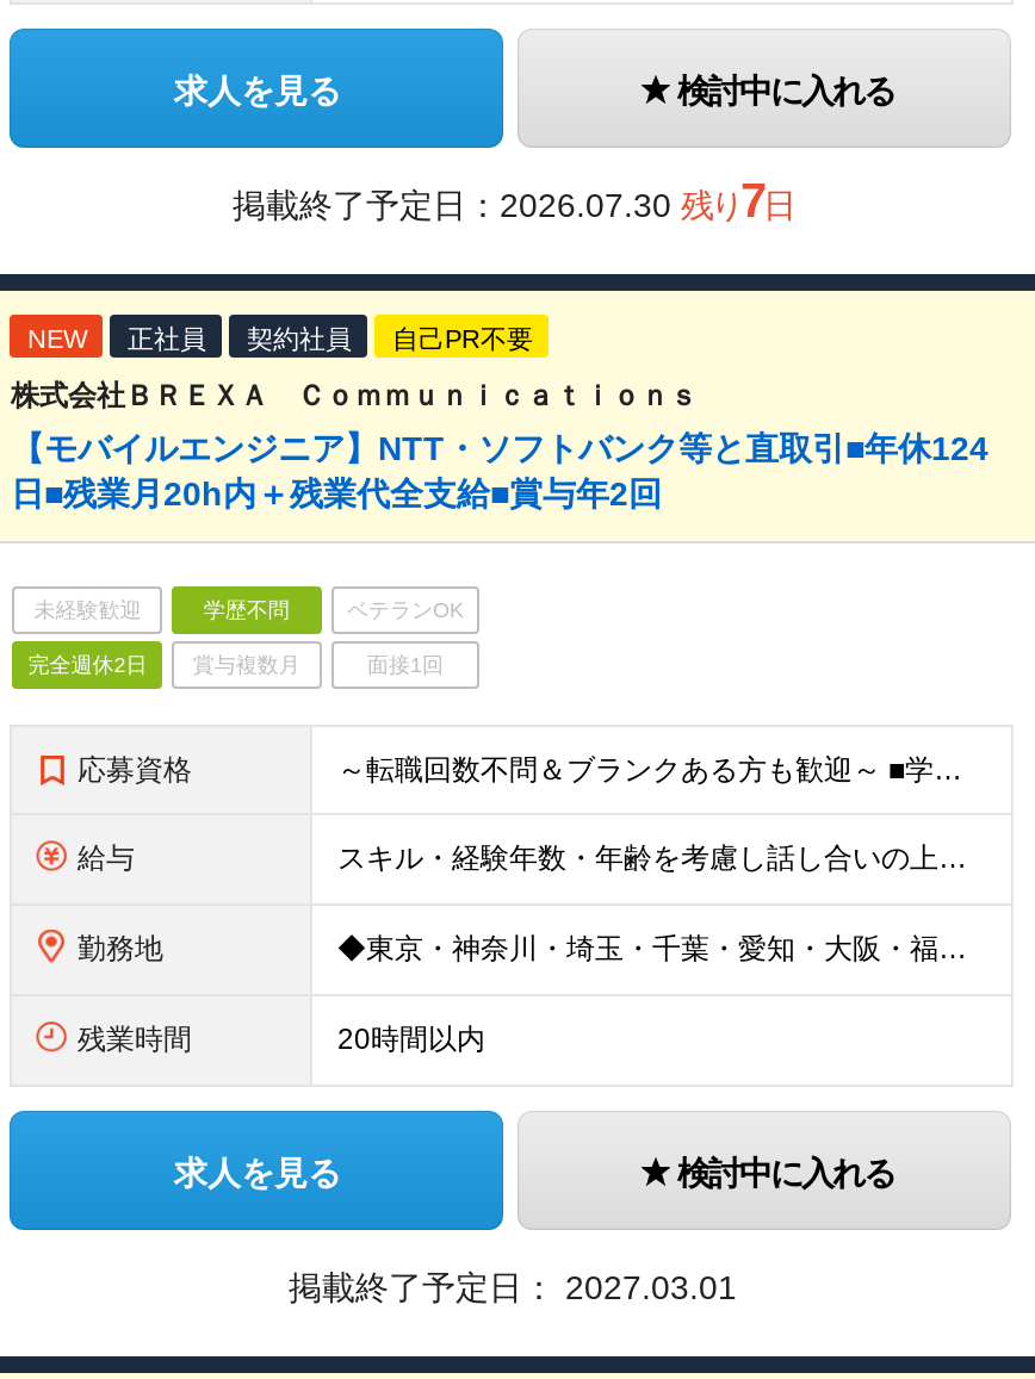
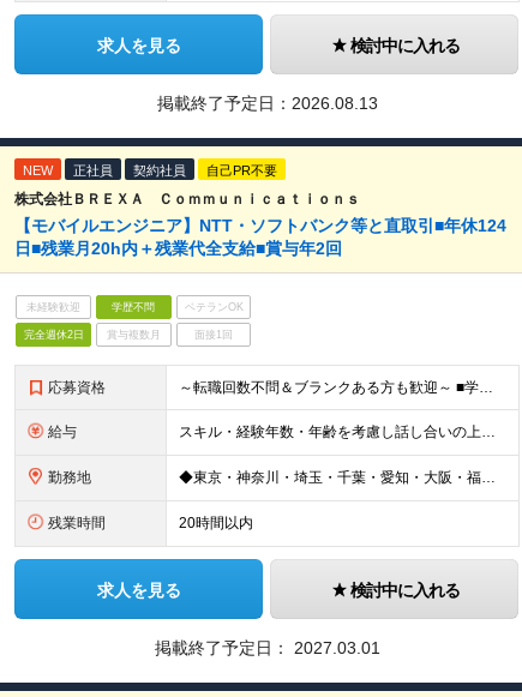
- 掲載終了予定日：2026.07.30 残り7日
+ 掲載終了予定日：2026.08.13
